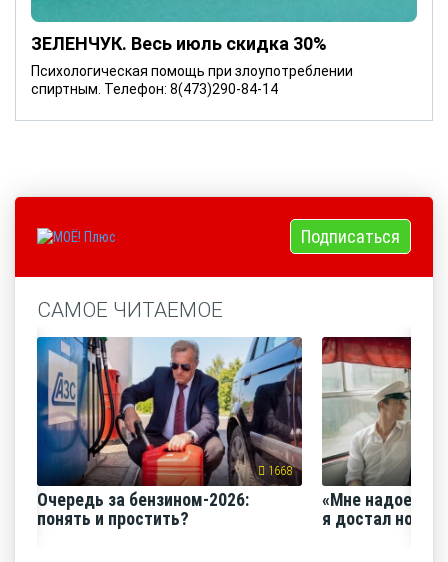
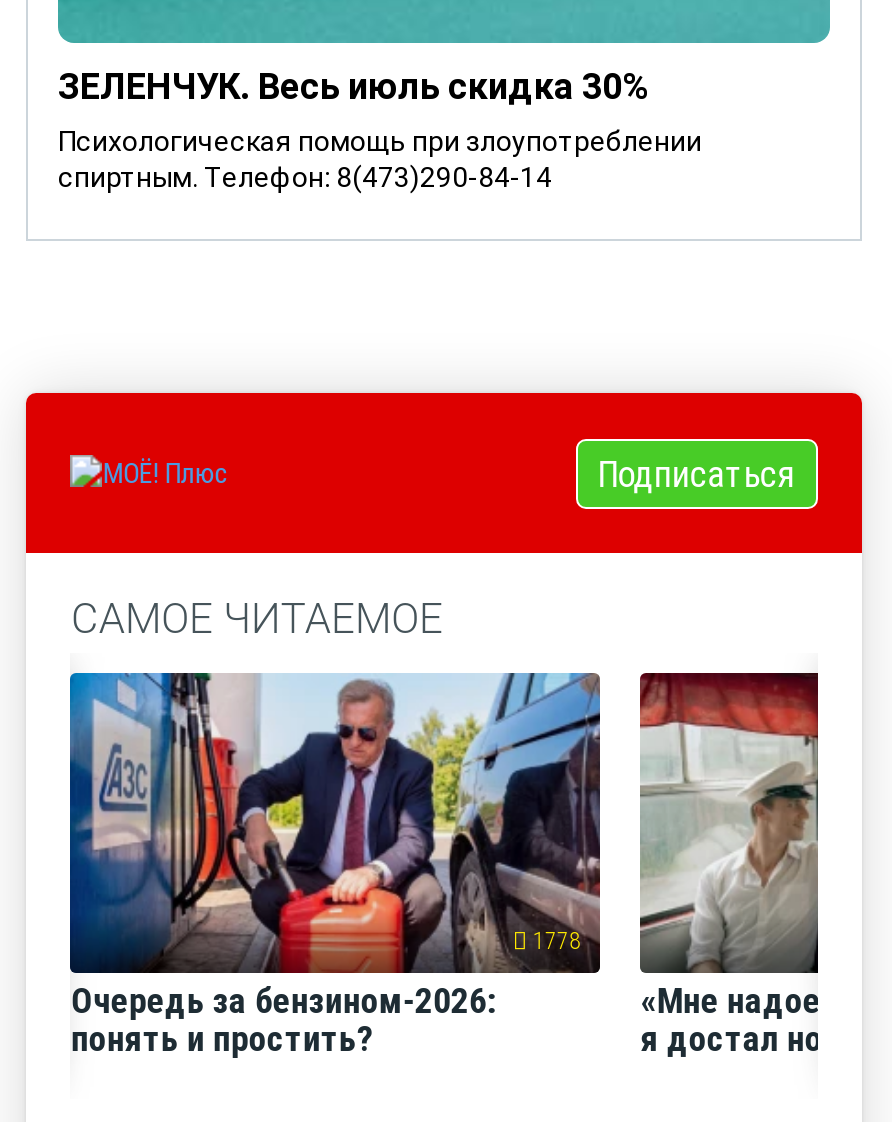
- 1668
+ 1778
